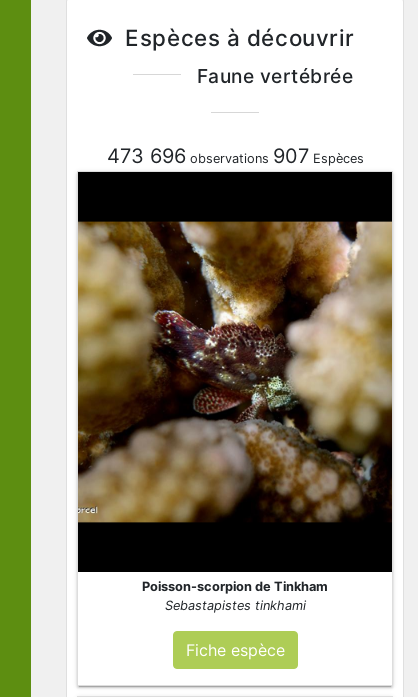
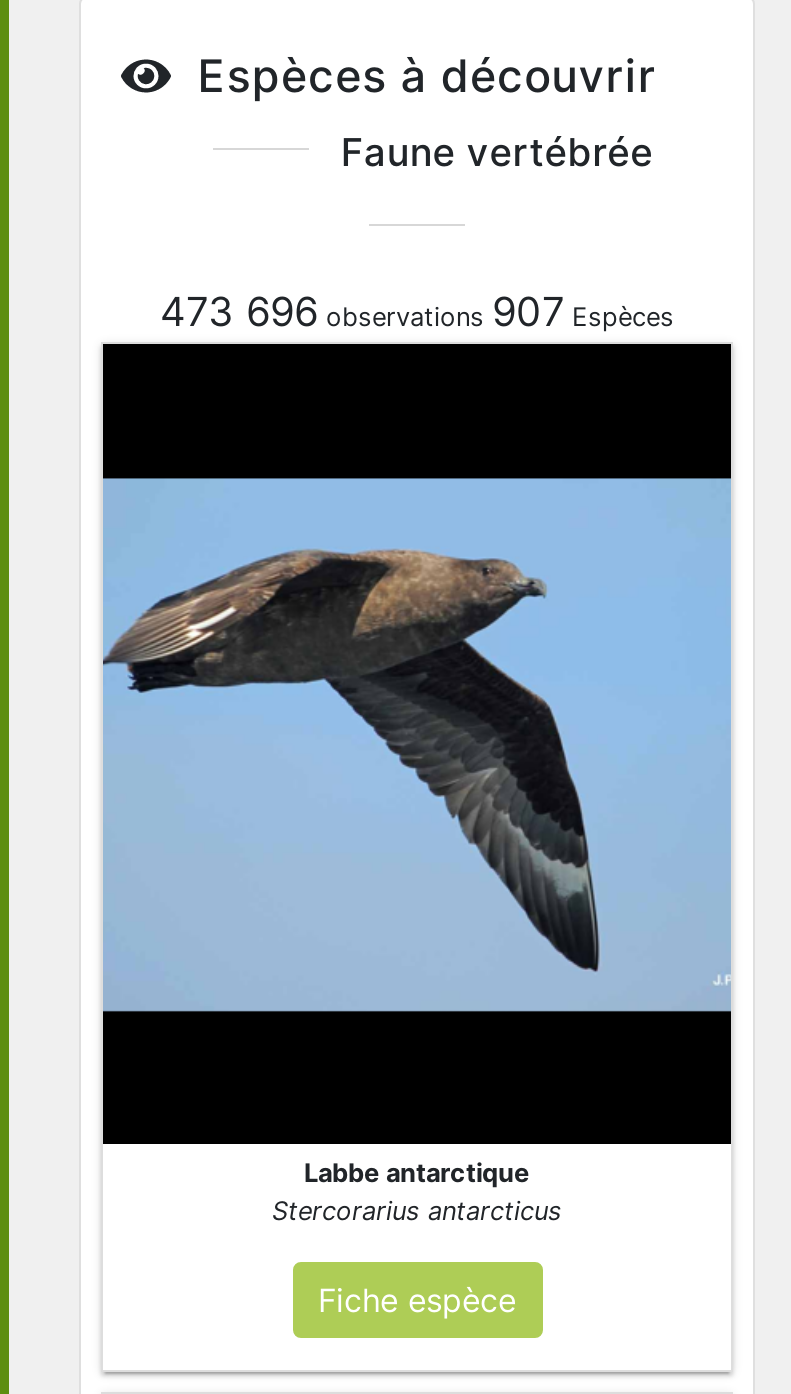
- [image]
+ [image]

- Poisson-scorpion de Tinkham
- Sebastapistes tinkhami
+ Labbe antarctique
+ Stercorarius antarcticus
